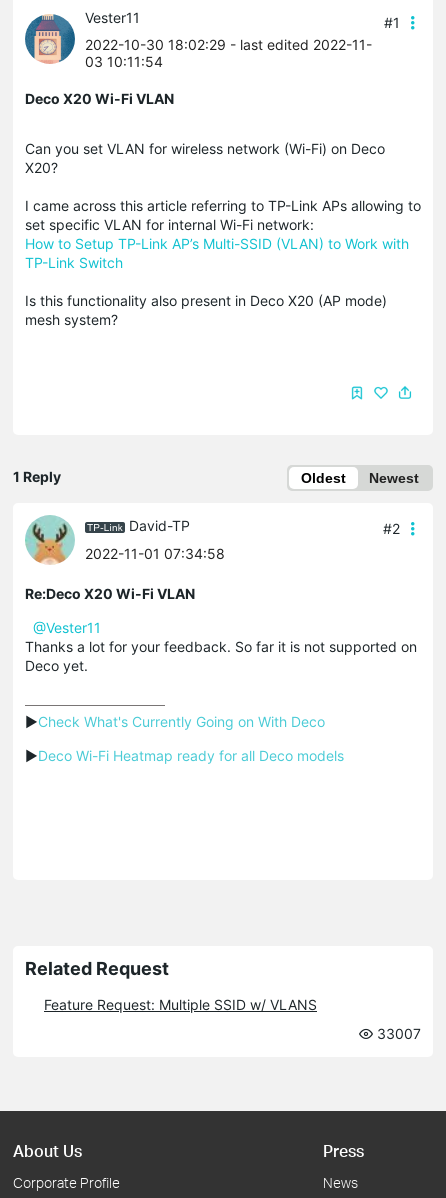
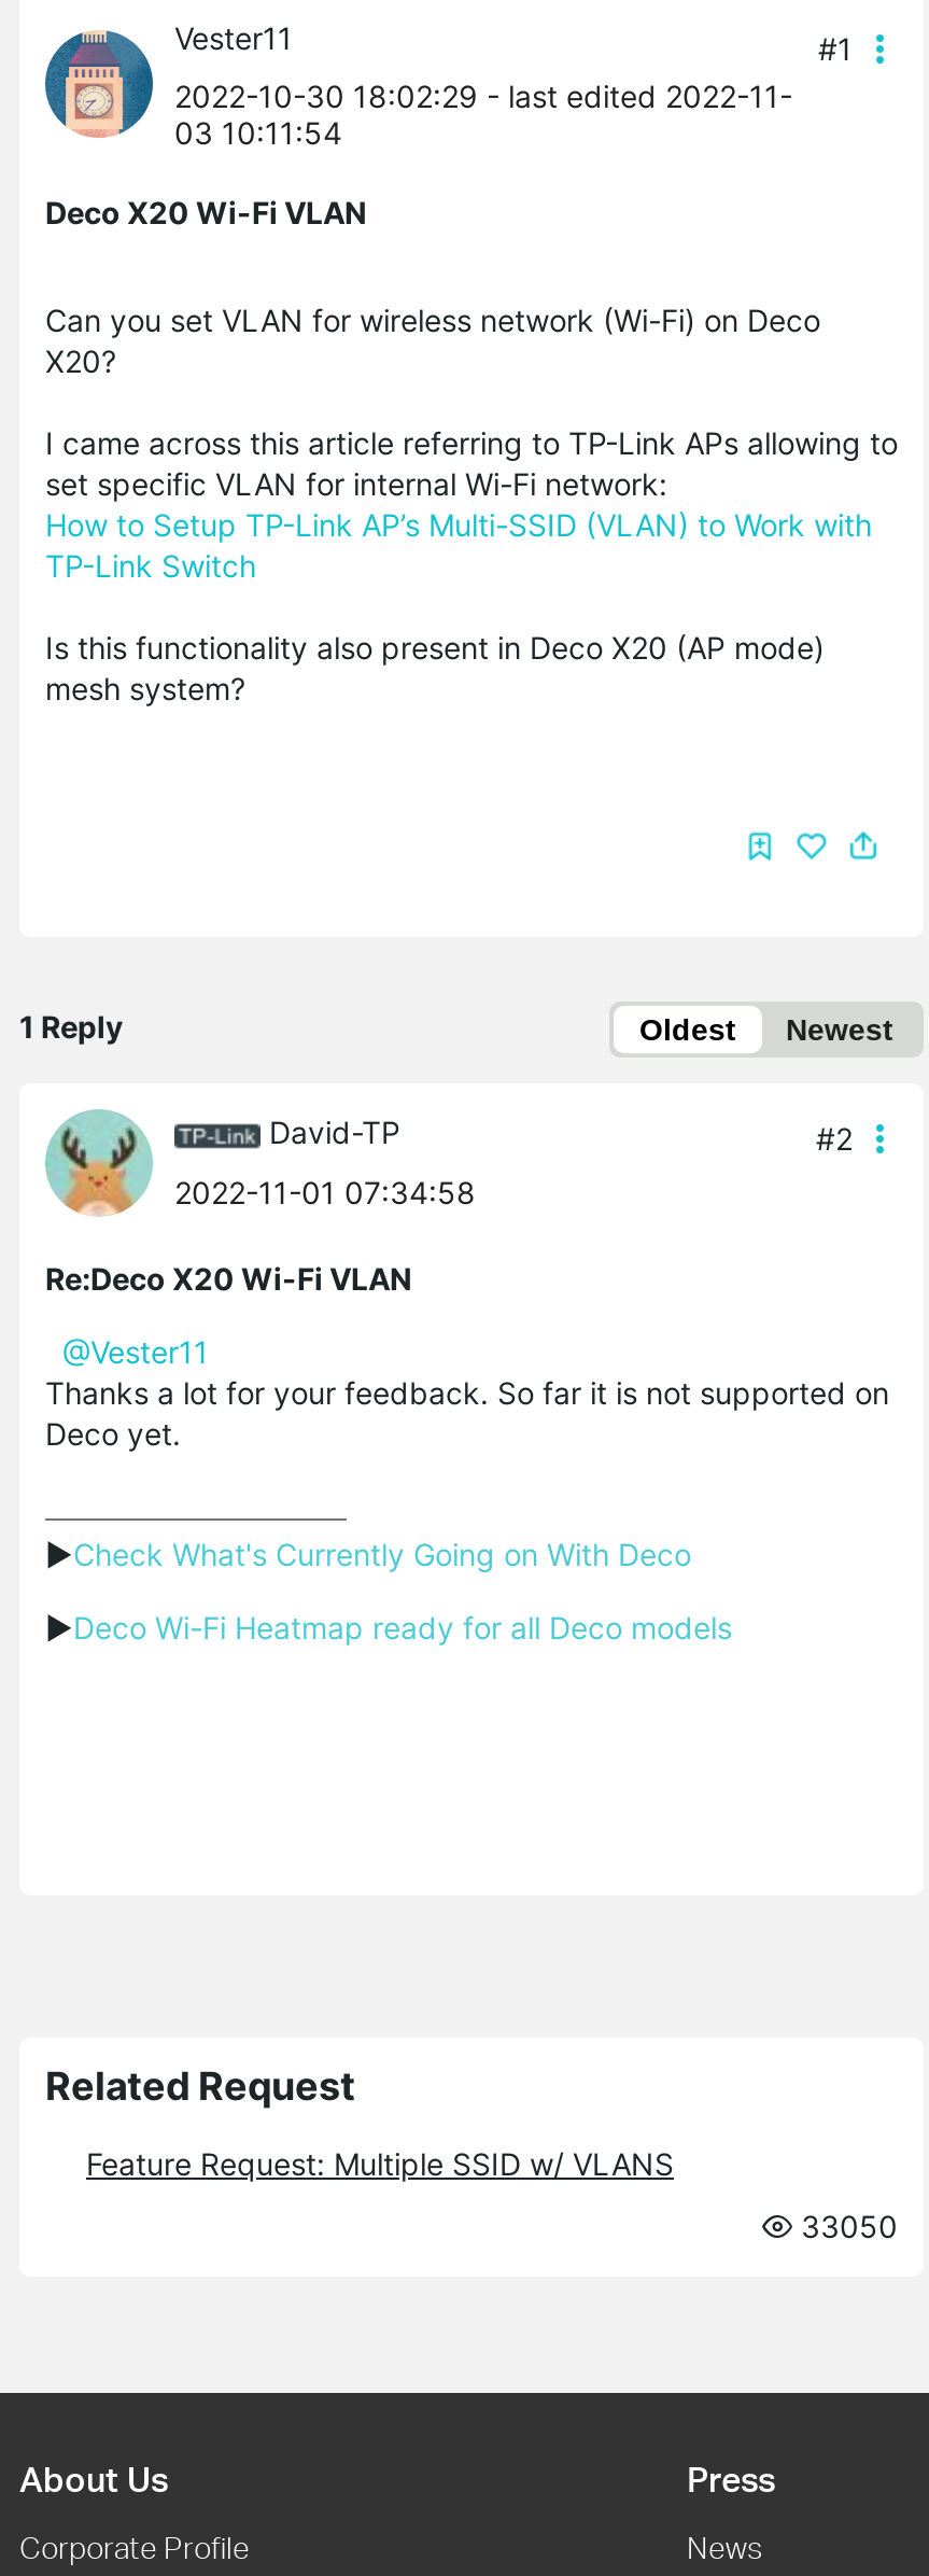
- 33007
+ 33050
